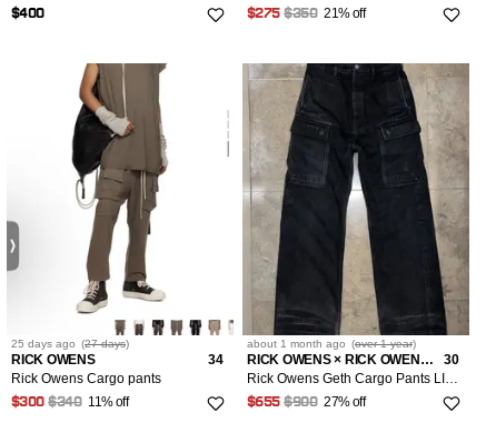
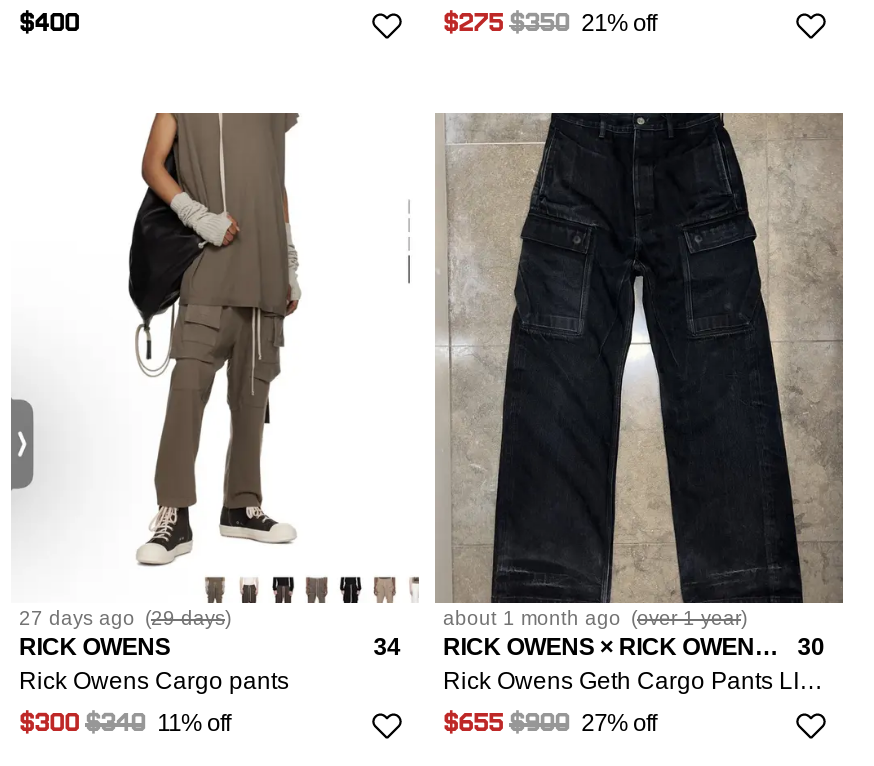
- 25 days ago (27 days)
+ 27 days ago (29 days)
